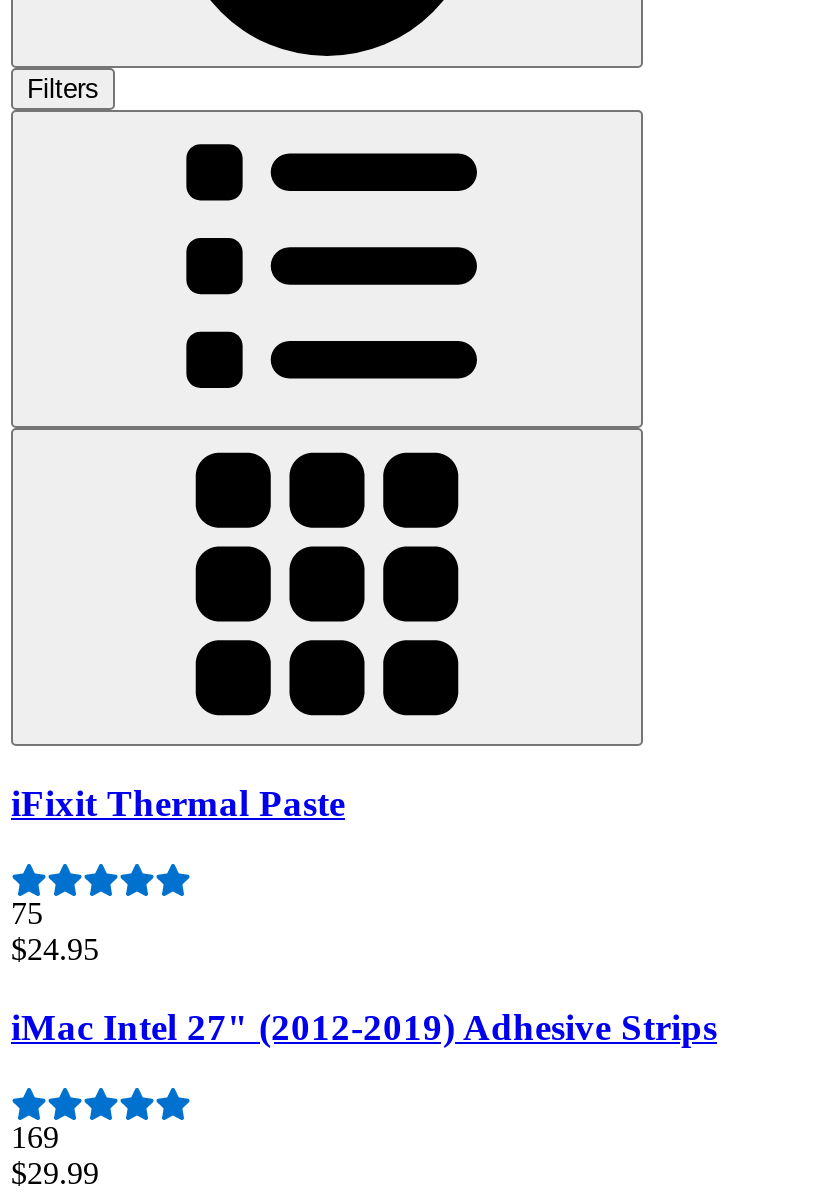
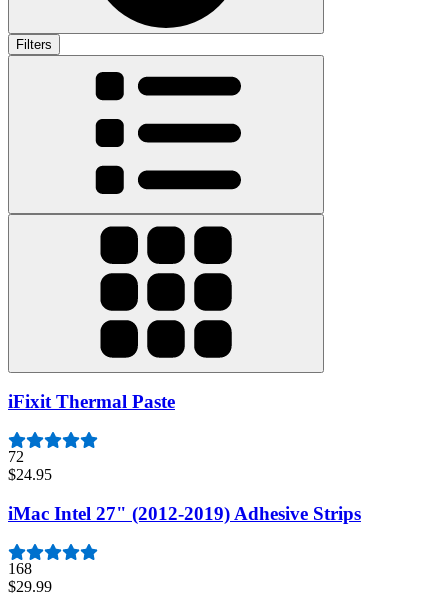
- 75
+ 72

- 169
+ 168
